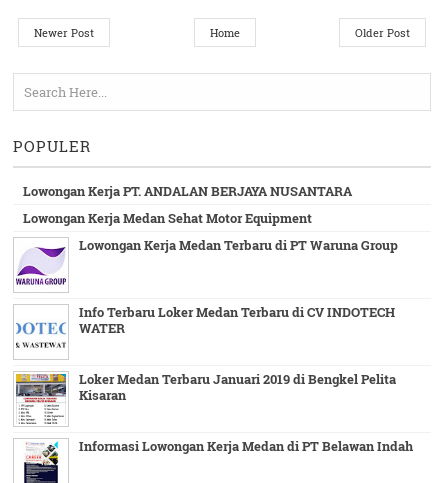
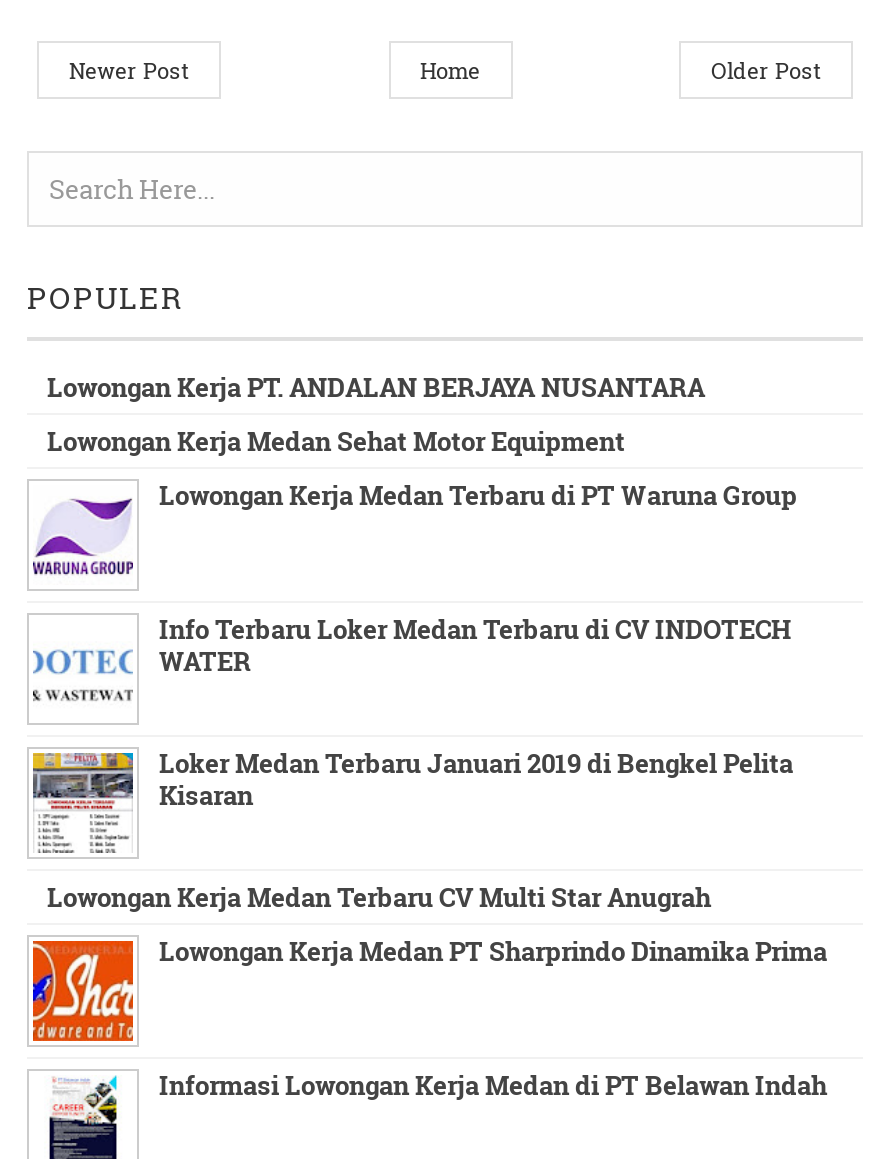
+ [image]
+ Lowongan Kerja Medan Terbaru CV Multi Star Anugrah
+ Lowongan Kerja Medan PT Sharprindo Dinamika Prima
